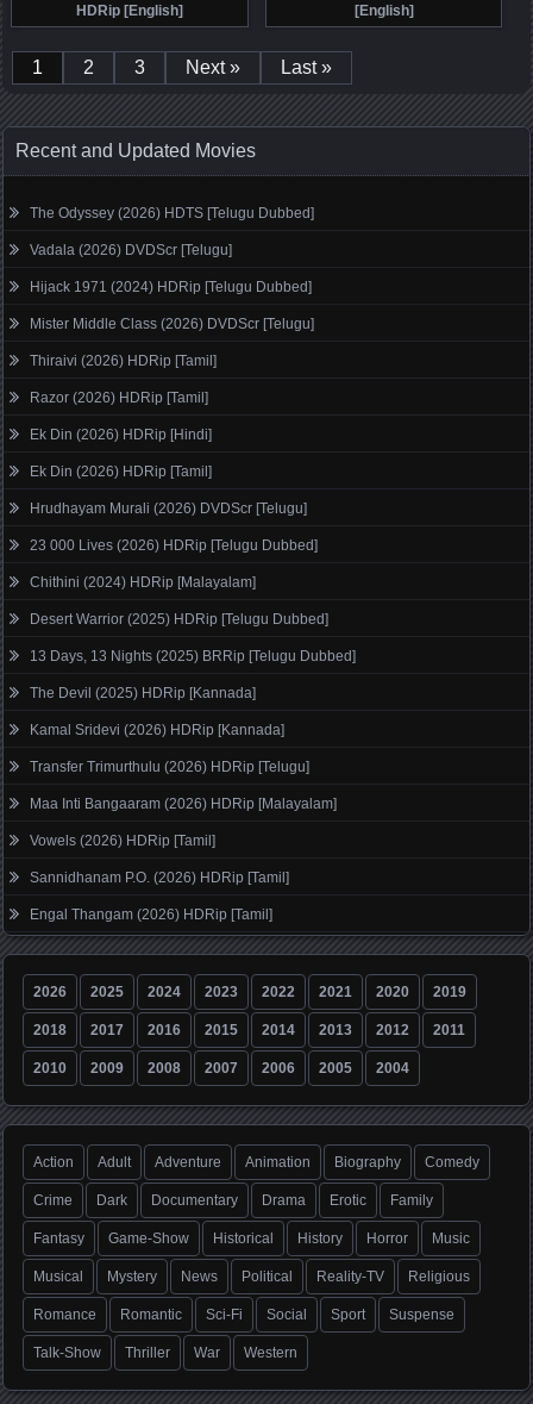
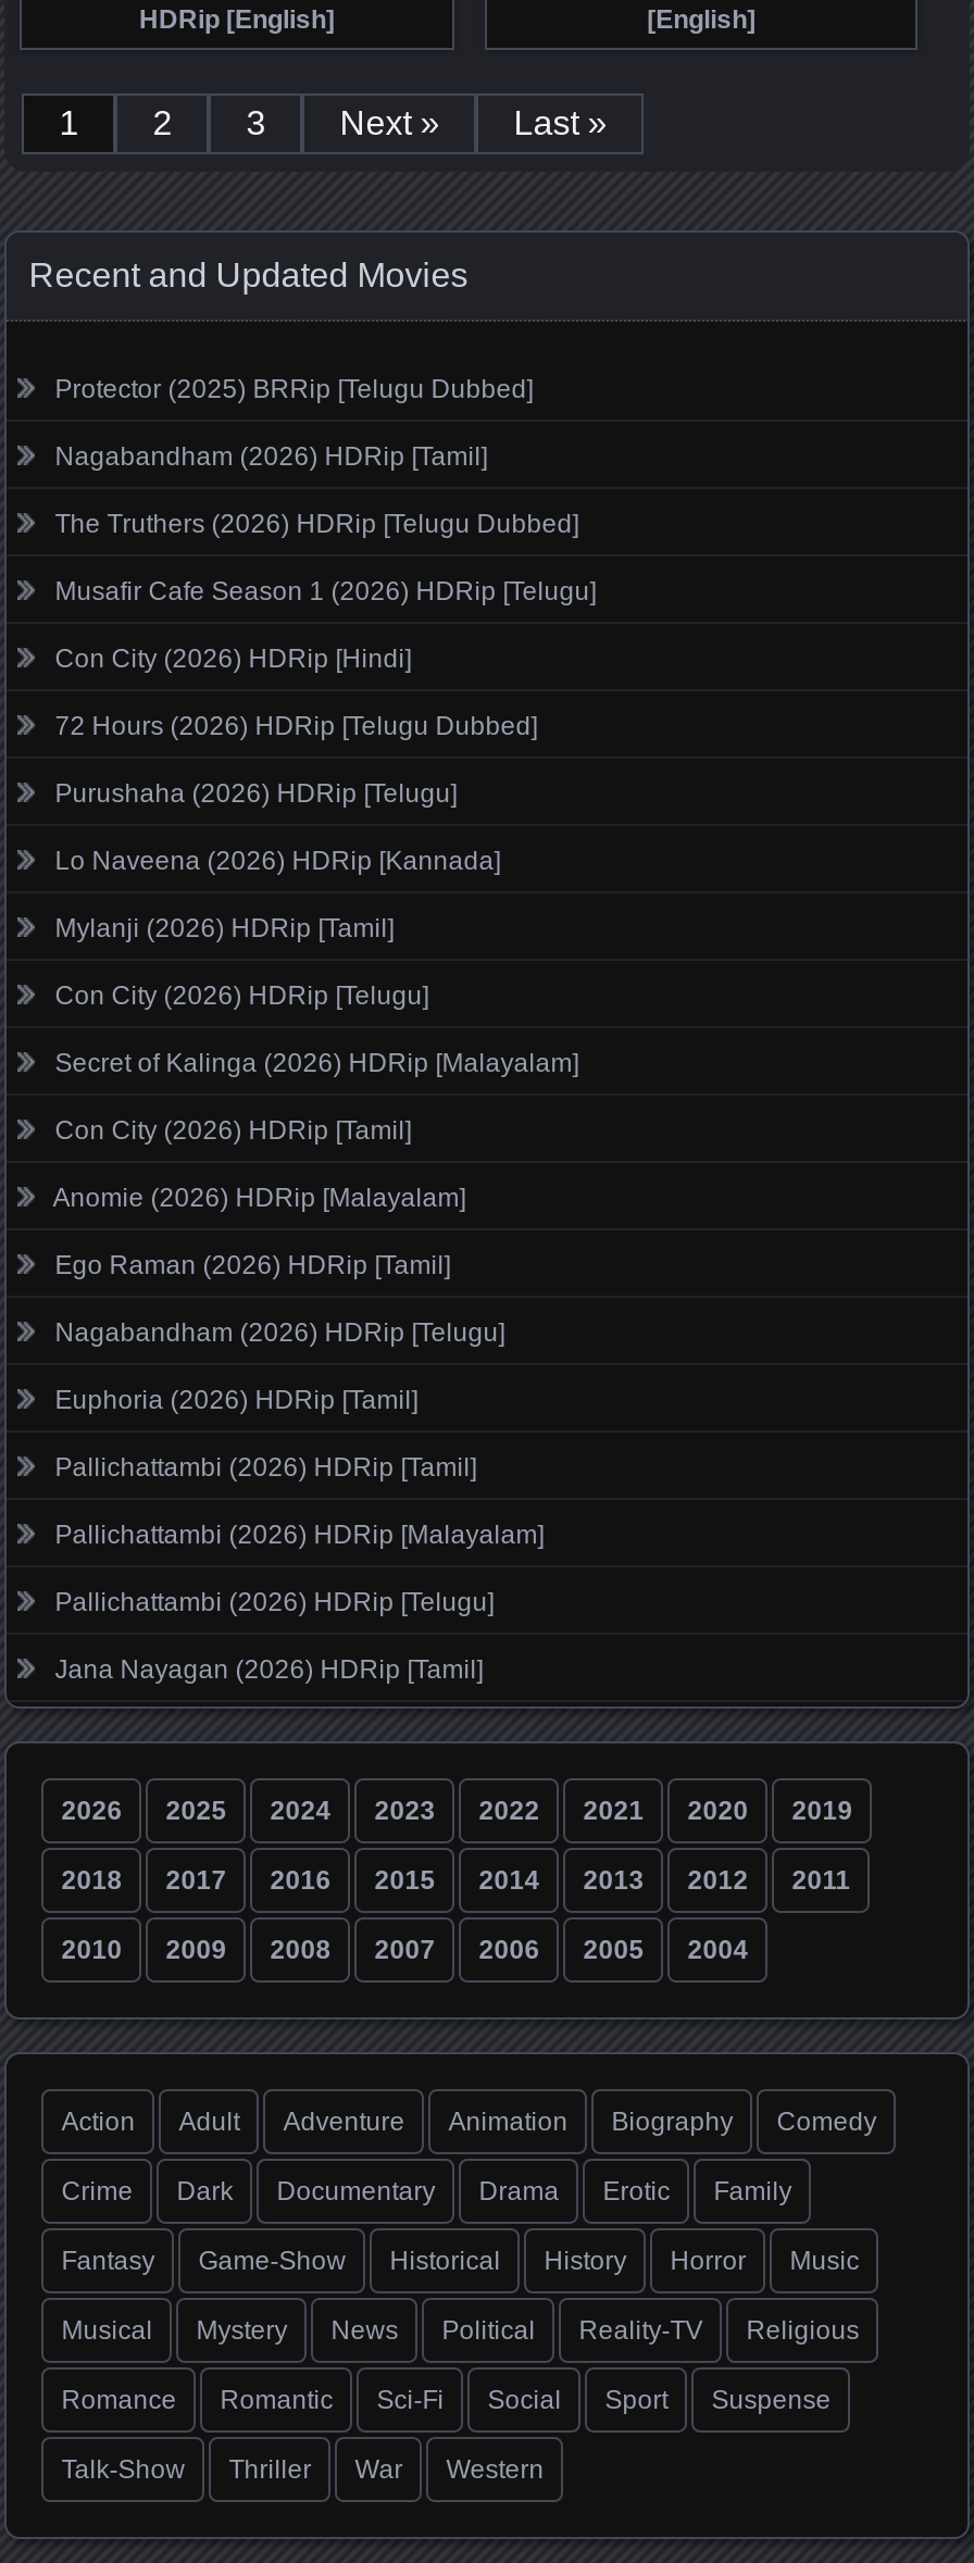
- The Odyssey (2026) HDTS [Telugu Dubbed]
+ Protector (2025) BRRip [Telugu Dubbed]

- Vadala (2026) DVDScr [Telugu]
+ Nagabandham (2026) HDRip [Tamil]

- Hijack 1971 (2024) HDRip [Telugu Dubbed]
+ The Truthers (2026) HDRip [Telugu Dubbed]

- Mister Middle Class (2026) DVDScr [Telugu]
+ Musafir Cafe Season 1 (2026) HDRip [Telugu]

- Thiraivi (2026) HDRip [Tamil]
+ Con City (2026) HDRip [Hindi]

- Razor (2026) HDRip [Tamil]
+ 72 Hours (2026) HDRip [Telugu Dubbed]

- Ek Din (2026) HDRip [Hindi]
+ Purushaha (2026) HDRip [Telugu]

- Ek Din (2026) HDRip [Tamil]
+ Lo Naveena (2026) HDRip [Kannada]

- Hrudhayam Murali (2026) DVDScr [Telugu]
+ Mylanji (2026) HDRip [Tamil]

- 23 000 Lives (2026) HDRip [Telugu Dubbed]
+ Con City (2026) HDRip [Telugu]

- Chithini (2024) HDRip [Malayalam]
+ Secret of Kalinga (2026) HDRip [Malayalam]

- Desert Warrior (2025) HDRip [Telugu Dubbed]
+ Con City (2026) HDRip [Tamil]

- 13 Days, 13 Nights (2025) BRRip [Telugu Dubbed]
+ Anomie (2026) HDRip [Malayalam]

- The Devil (2025) HDRip [Kannada]
+ Ego Raman (2026) HDRip [Tamil]

- Kamal Sridevi (2026) HDRip [Kannada]
+ Nagabandham (2026) HDRip [Telugu]

- Transfer Trimurthulu (2026) HDRip [Telugu]
+ Euphoria (2026) HDRip [Tamil]

- Maa Inti Bangaaram (2026) HDRip [Malayalam]
+ Pallichattambi (2026) HDRip [Tamil]

- Vowels (2026) HDRip [Tamil]
+ Pallichattambi (2026) HDRip [Malayalam]

- Sannidhanam P.O. (2026) HDRip [Tamil]
+ Pallichattambi (2026) HDRip [Telugu]

- Engal Thangam (2026) HDRip [Tamil]
+ Jana Nayagan (2026) HDRip [Tamil]
